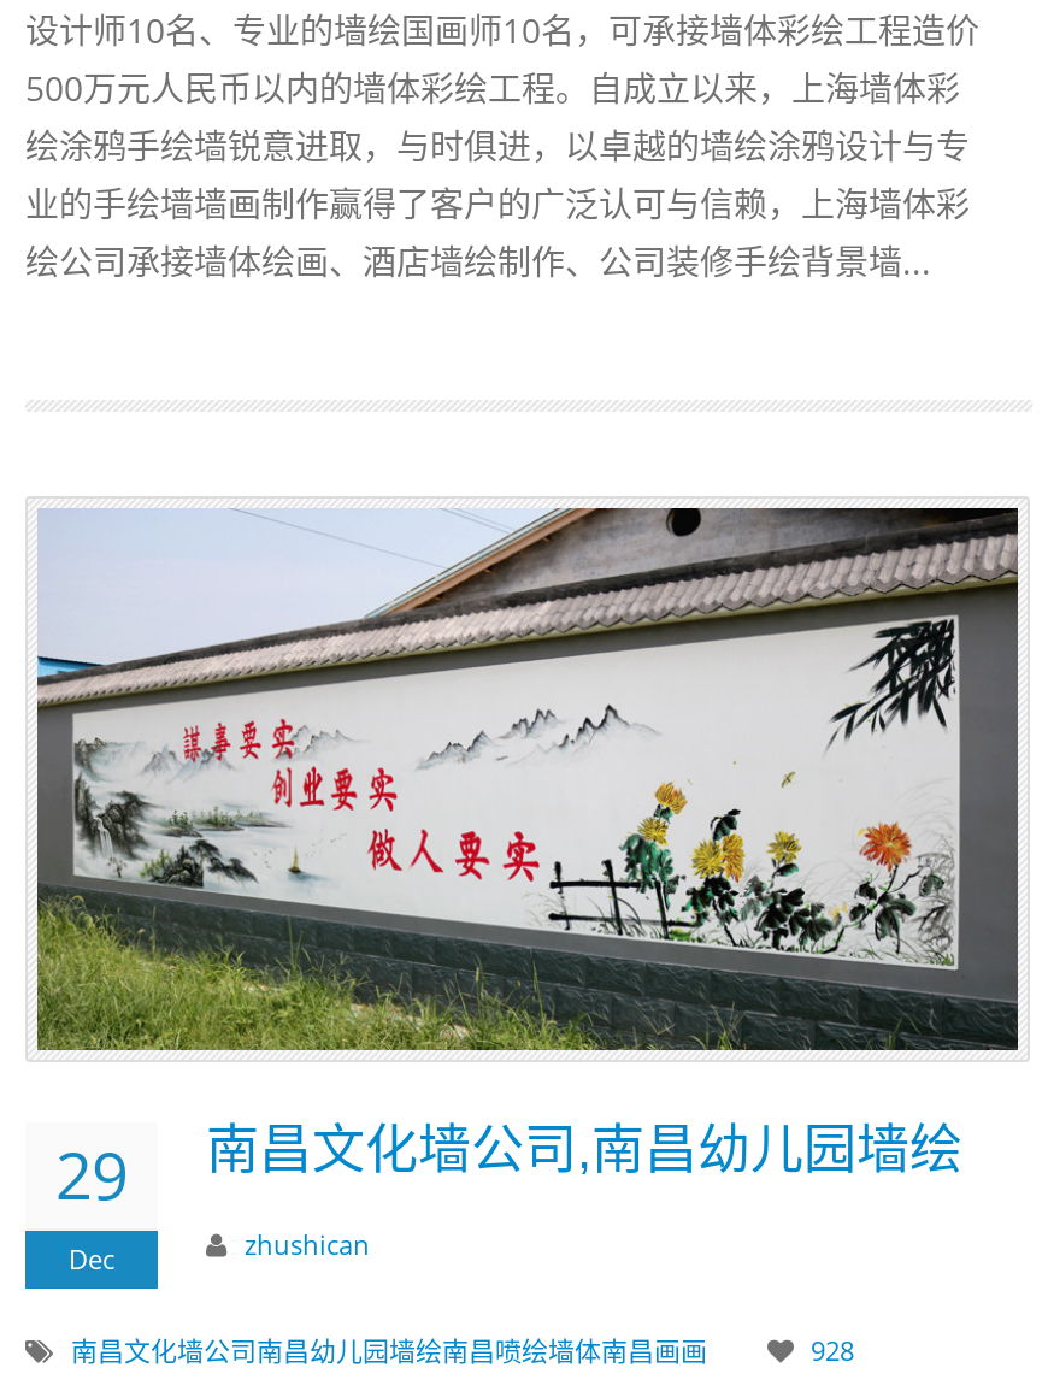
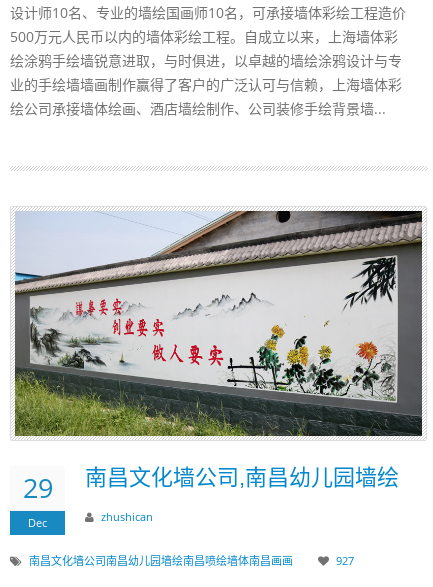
- 928
+ 927
